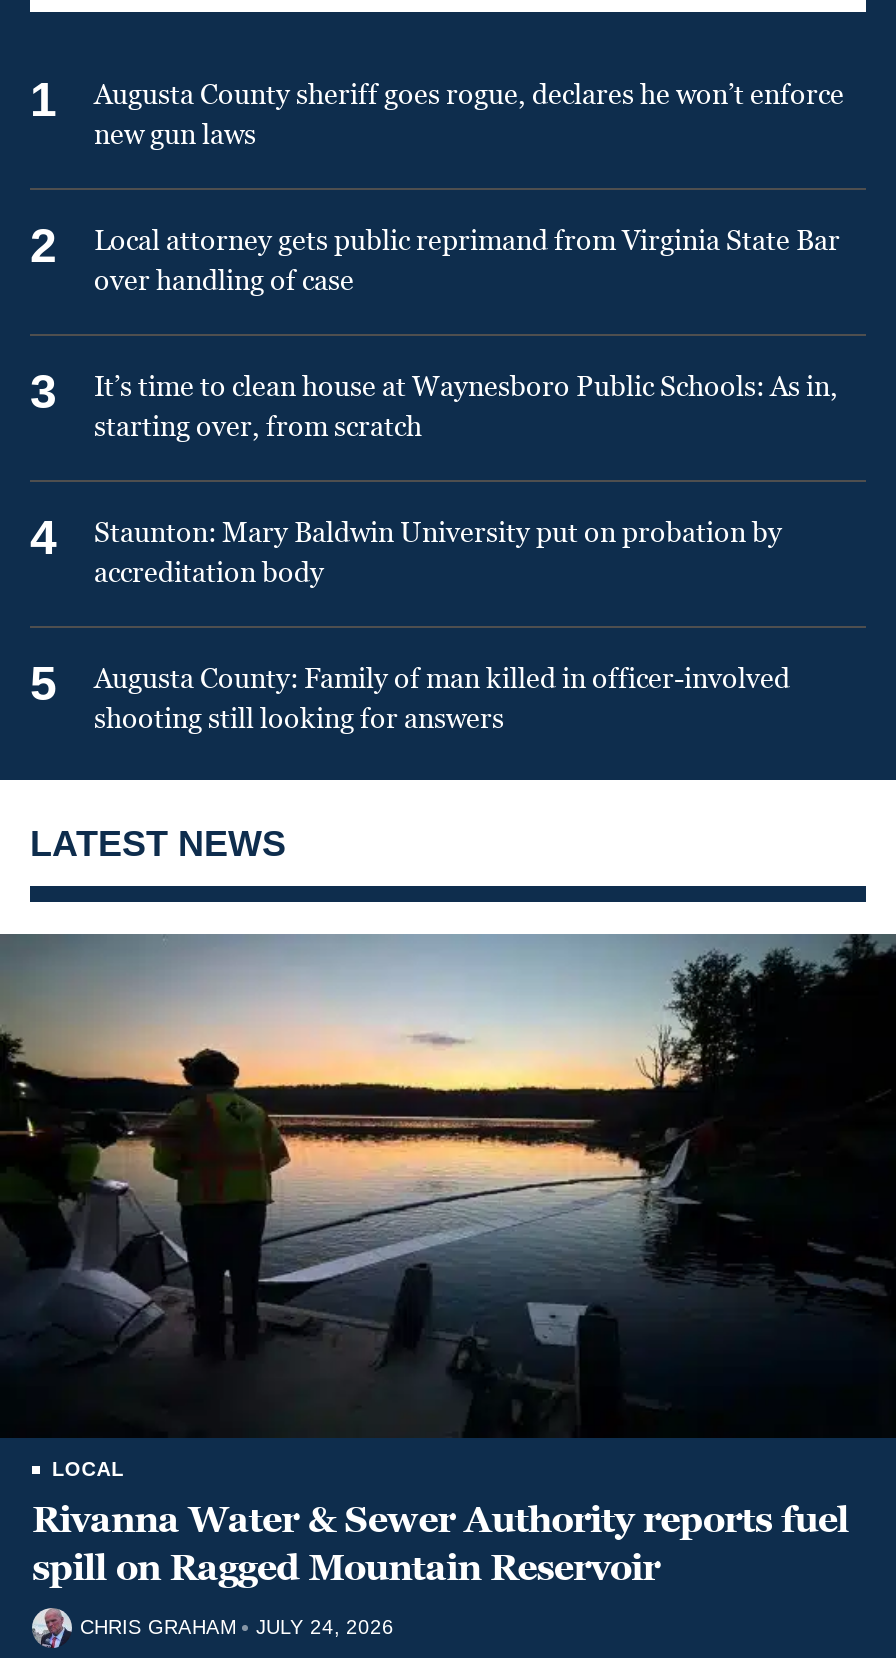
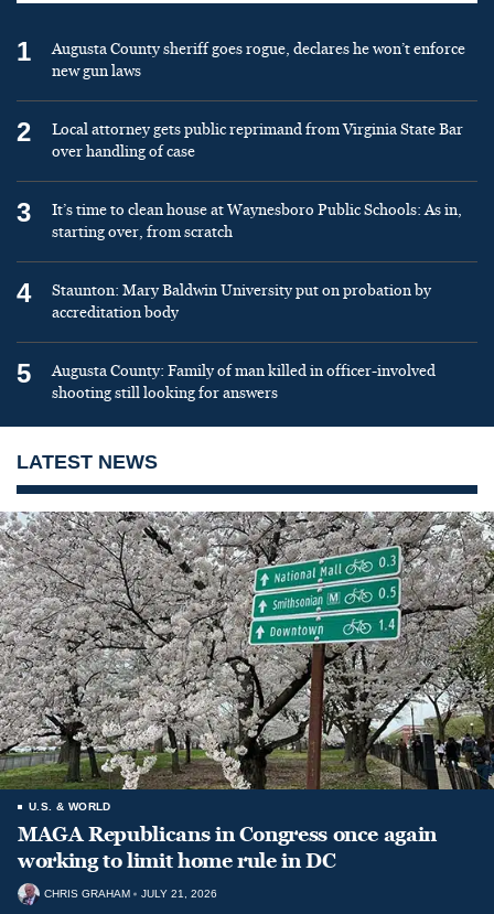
- [image]
- LOCAL
- Rivanna Water & Sewer Authority reports fuel
- spill on Ragged Mountain Reservoir
+ [image]
+ U.S. & WORLD
+ MAGA Republicans in Congress once again
+ working to limit home rule in DC

- CHRIS GRAHAM JULY 24, 2026
+ CHRIS GRAHAM JULY 21, 2026
